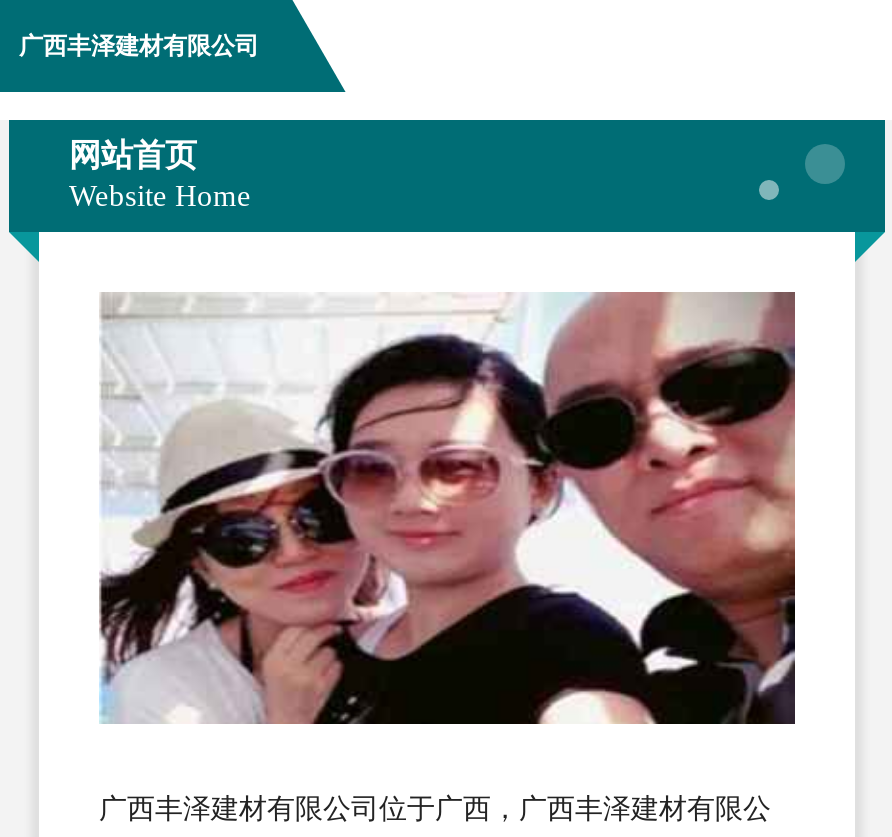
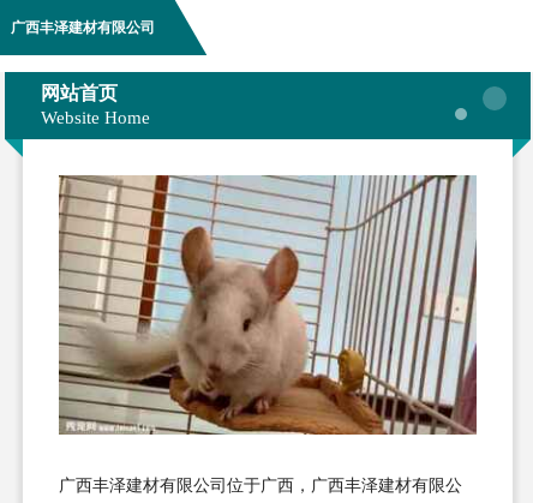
- [image]
+ [image]
